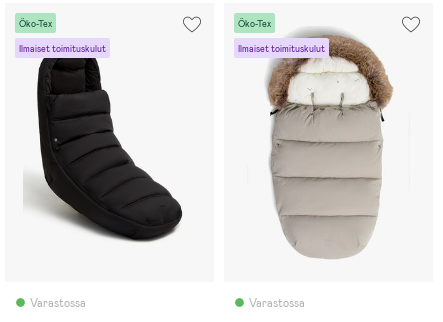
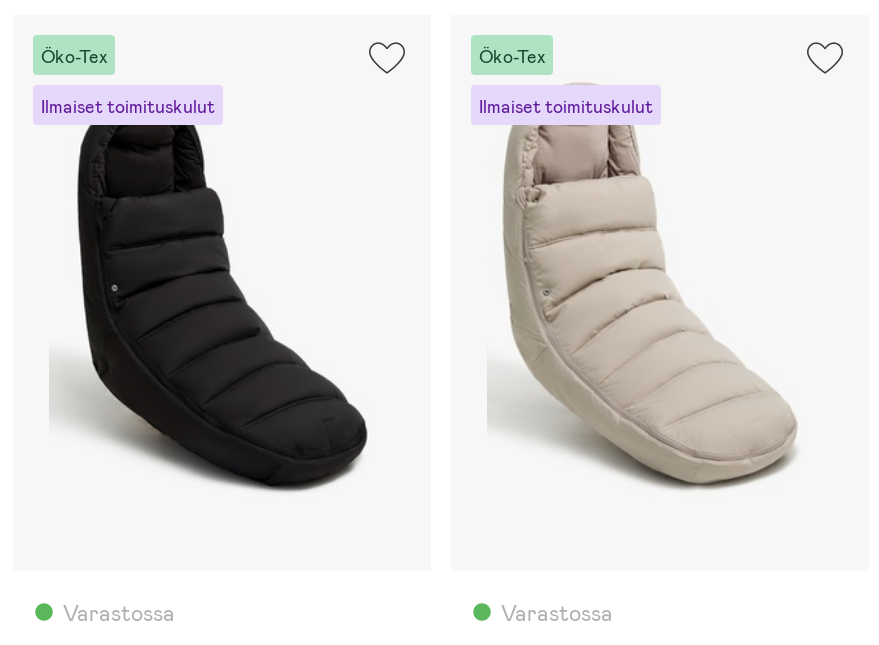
- [image]
+ [image]
